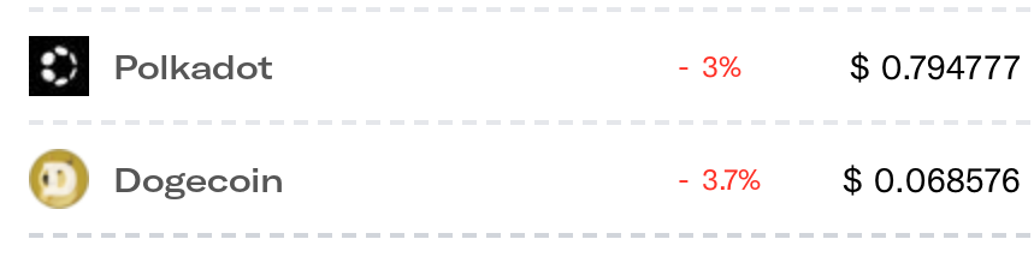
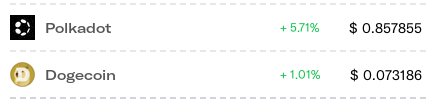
- 3%
+ 5.71%

- $ 0.794777
+ $ 0.857855

- 3.7%
+ 1.01%

- $ 0.068576
+ $ 0.073186
